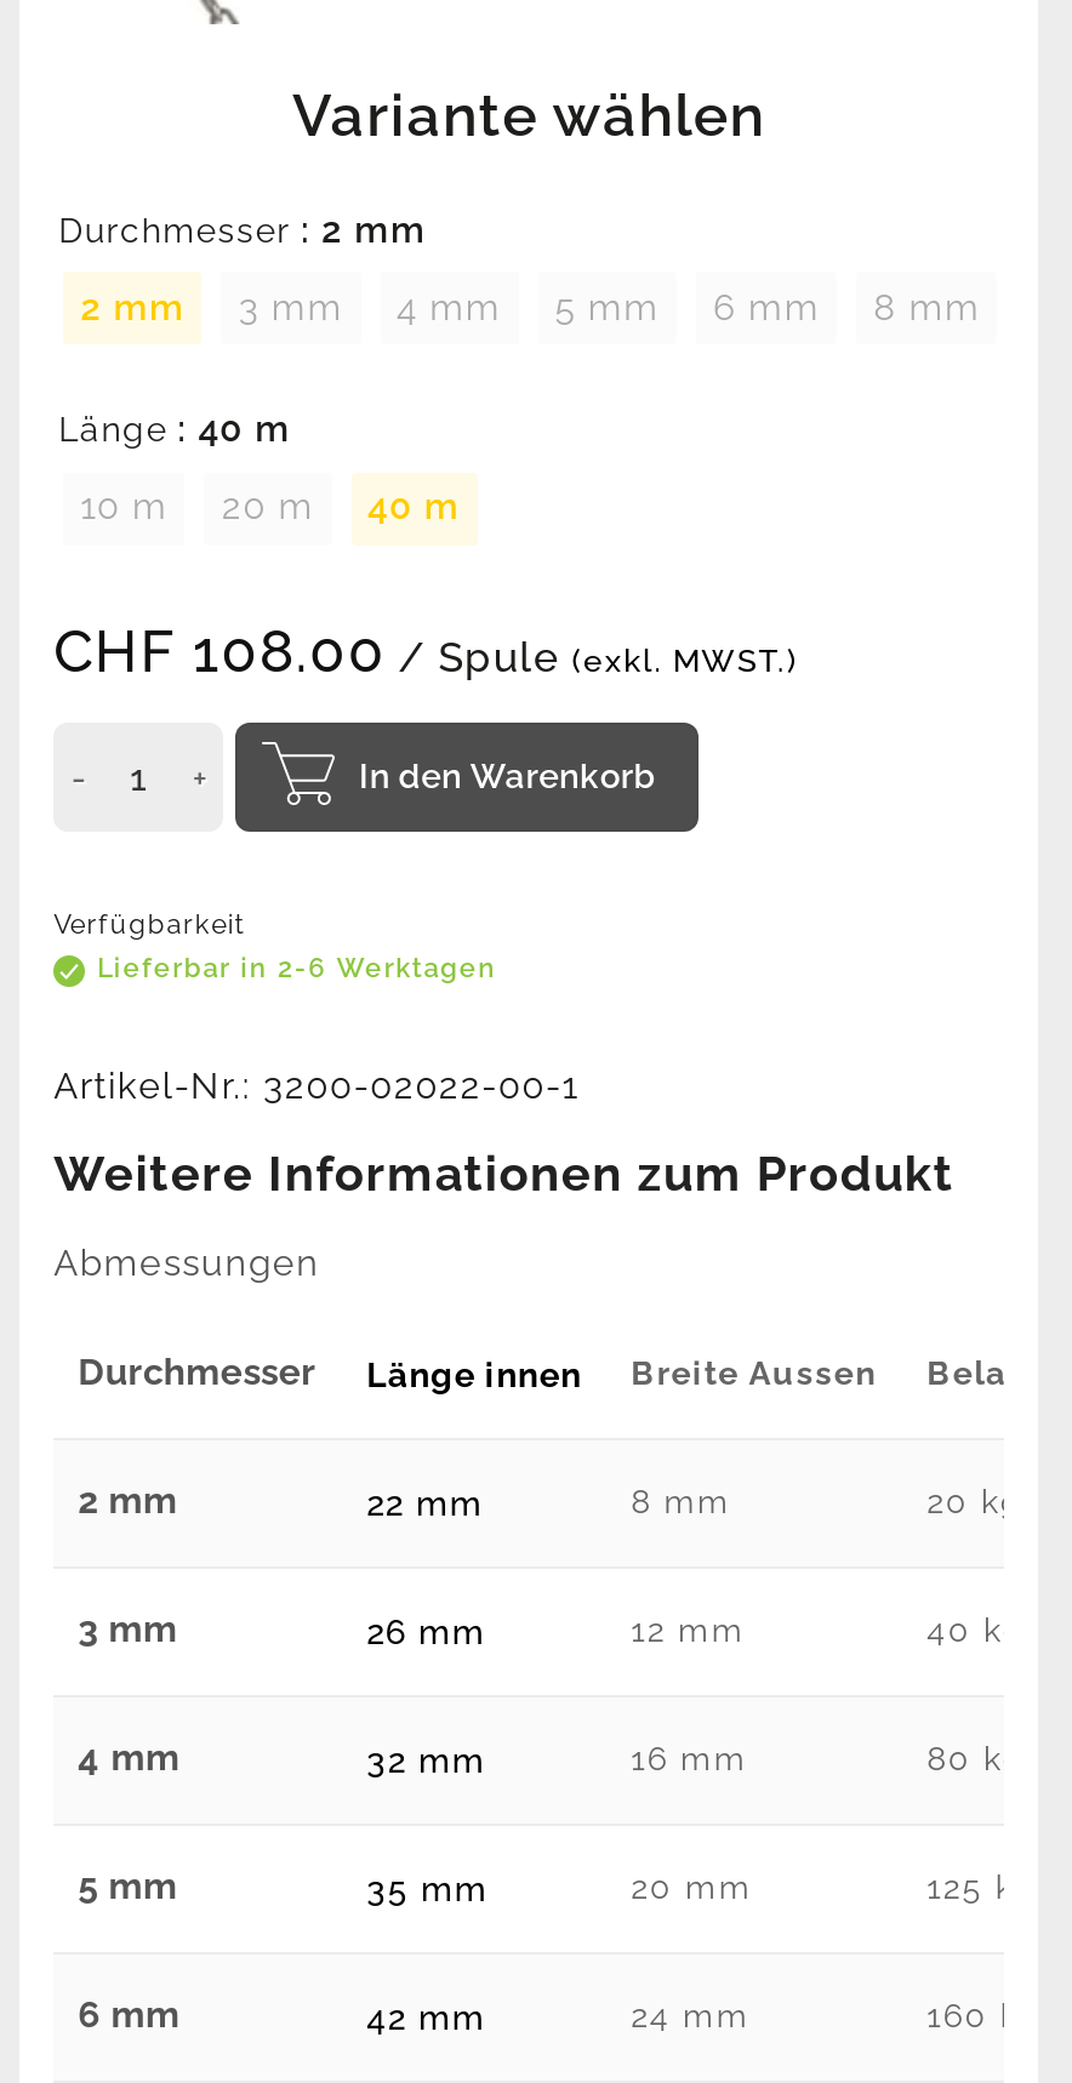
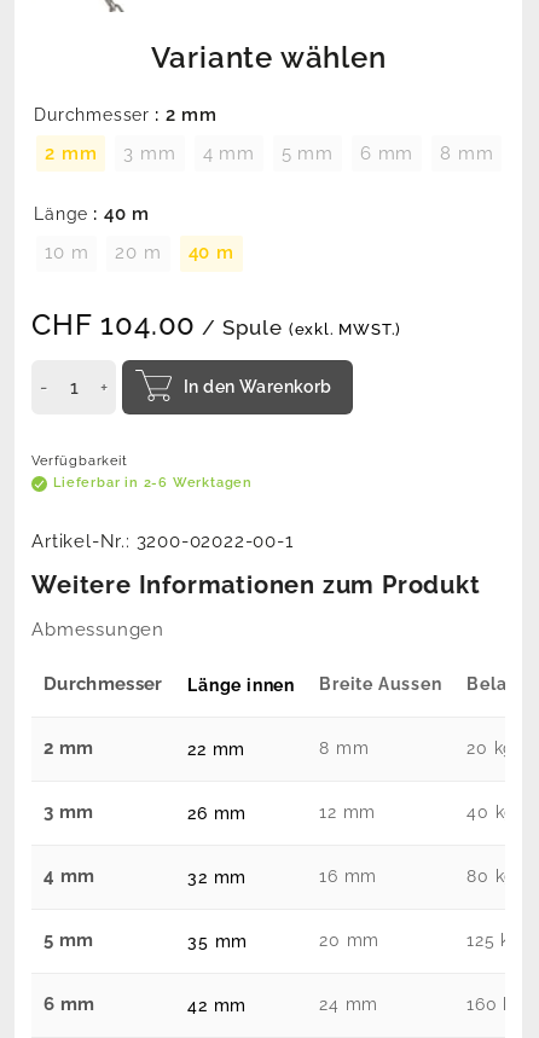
- CHF 108.00 / Spule (exkl. MWST.)
+ CHF 104.00 / Spule (exkl. MWST.)
